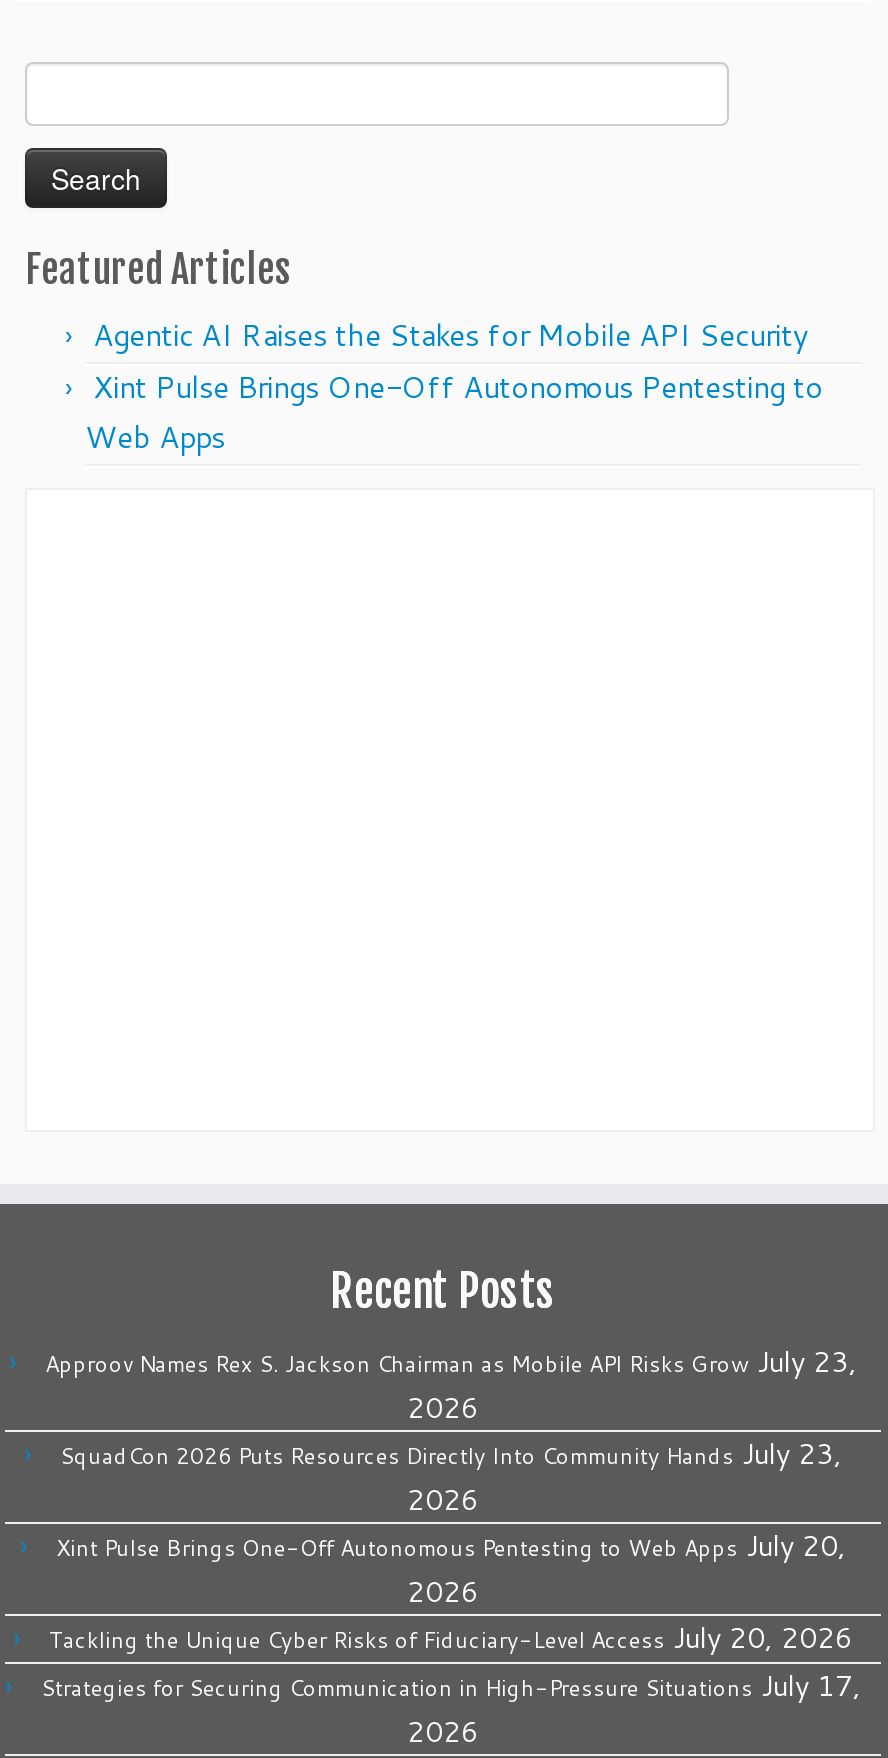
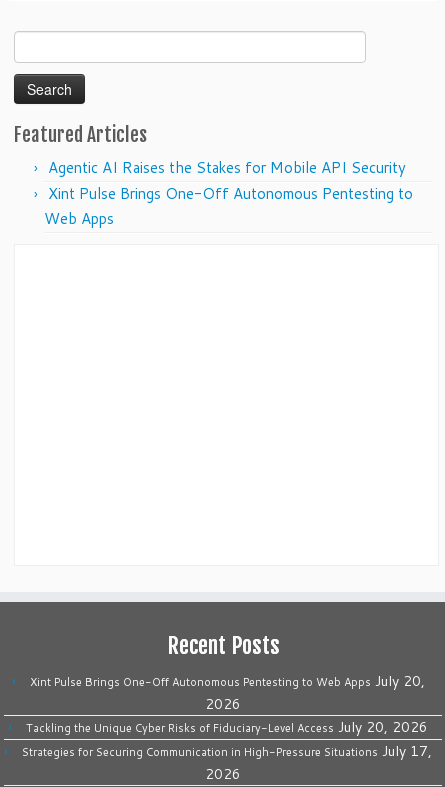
- Approov Names Rex S. Jackson Chairman as Mobile API Risks Grow July 23,
- 2026
- SquadCon 2026 Puts Resources Directly Into Community Hands July 23,
- 2026
